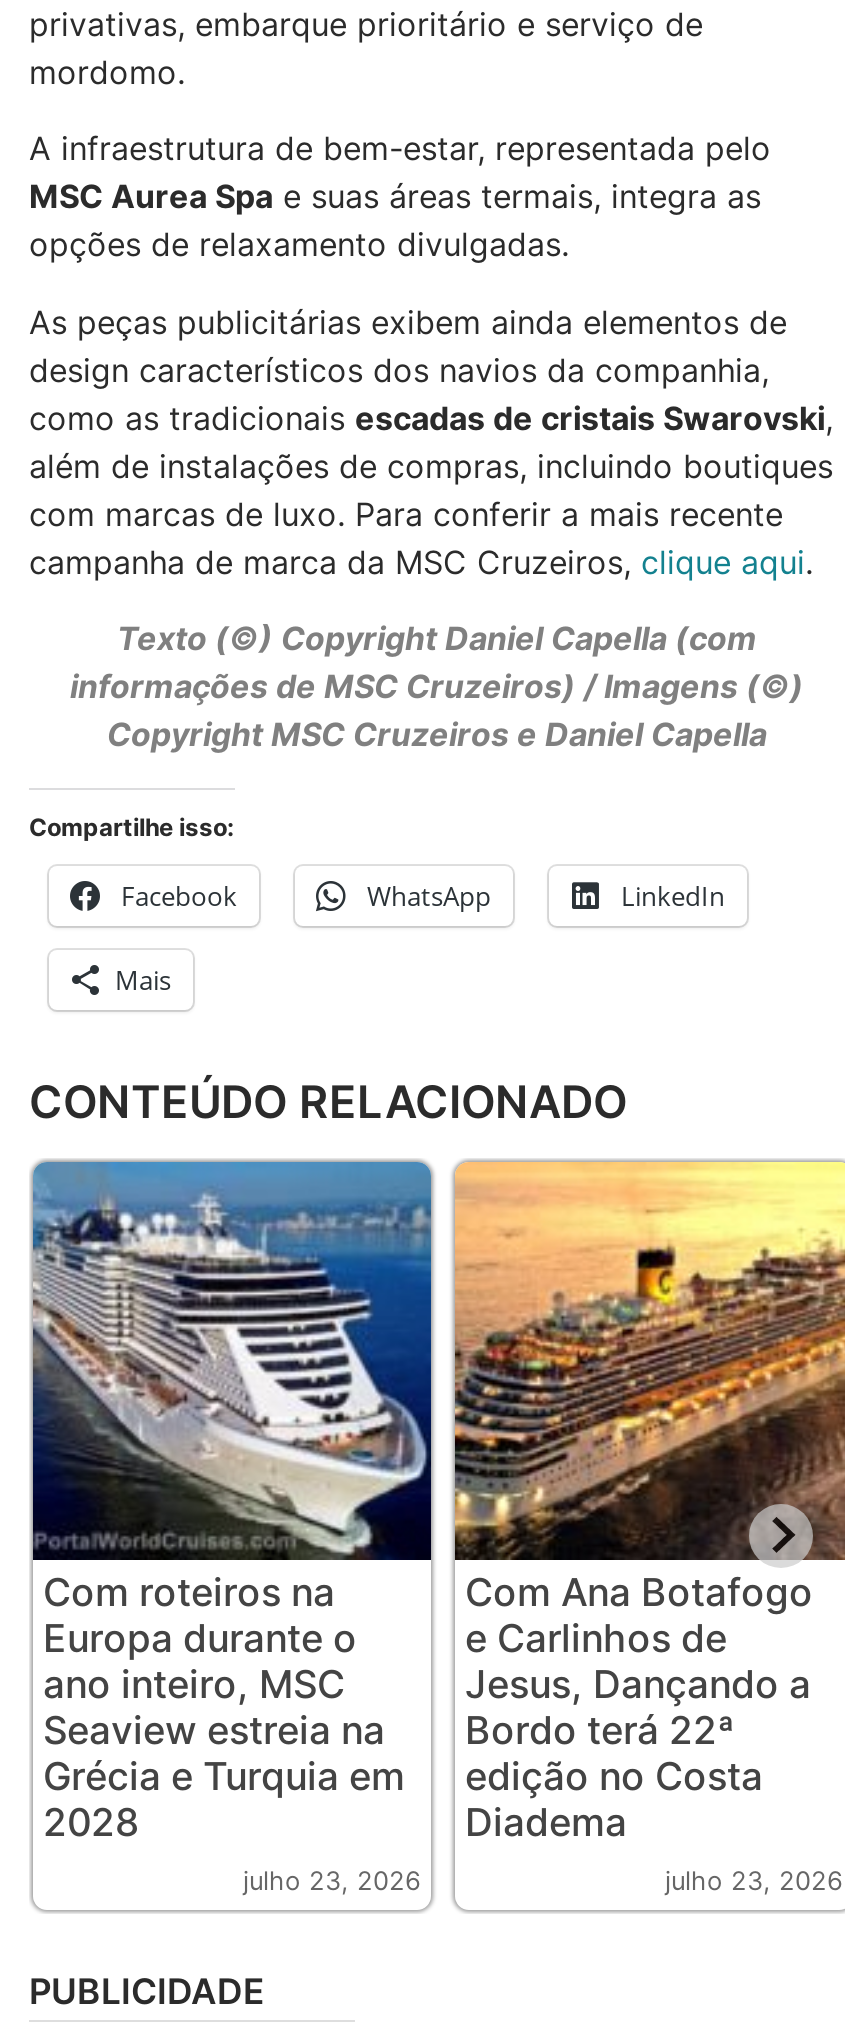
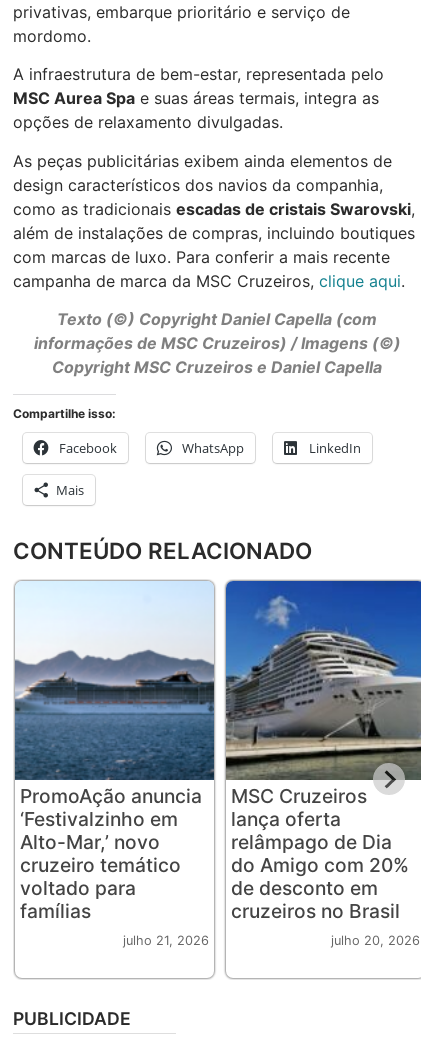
- [image]
- Com roteiros na
- Europa durante o
- ano inteiro, MSC
- Seaview estreia na
- Grécia e Turquia em
- 2028
- julho 23, 2026
+ [image]
+ PromoAção anuncia
+ ‘Festivalzinho em
+ Alto-Mar,’ novo
+ cruzeiro temático
+ voltado para
+ famílias
+ julho 21, 2026

- [image]
- Com Ana Botafogo
- e Carlinhos de
- Jesus, Dançando a
- Bordo terá 22ª
- edição no Costa
- Diadema
- julho 23, 2026
+ [image]
+ MSC Cruzeiros
+ lança oferta
+ relâmpago de Dia
+ do Amigo com 20%
+ de desconto em
+ cruzeiros no Brasil
+ julho 20, 2026
